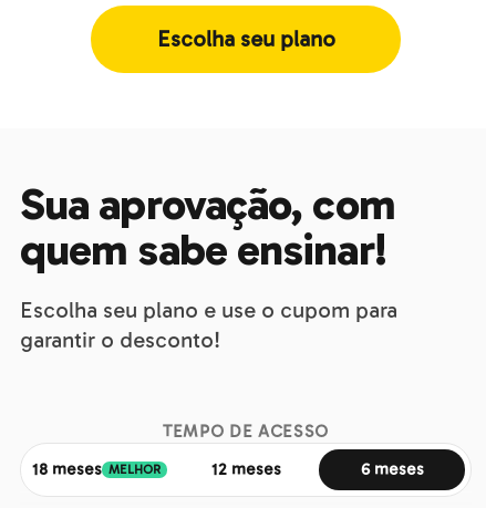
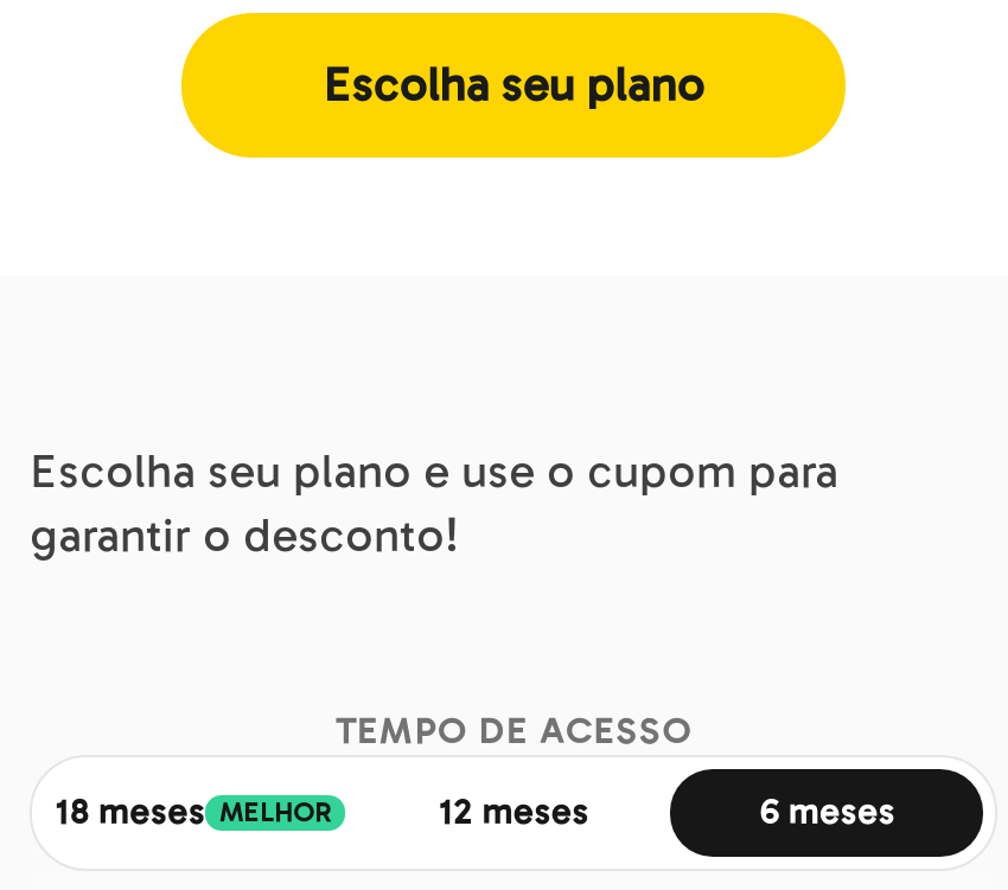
- Sua aprovação, com
- quem sabe ensinar!
